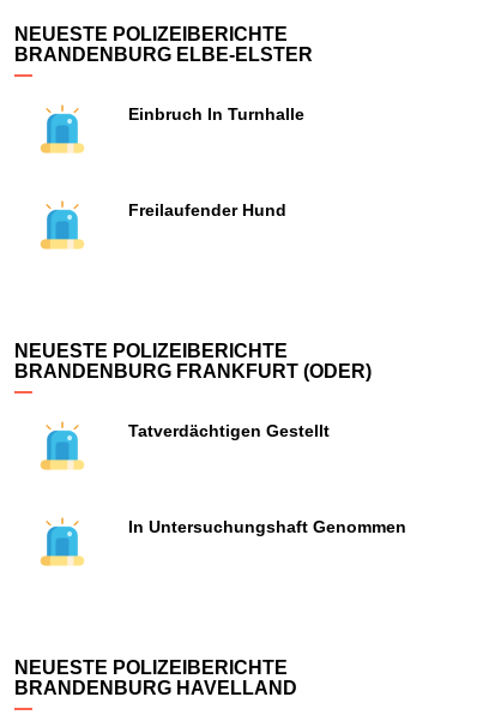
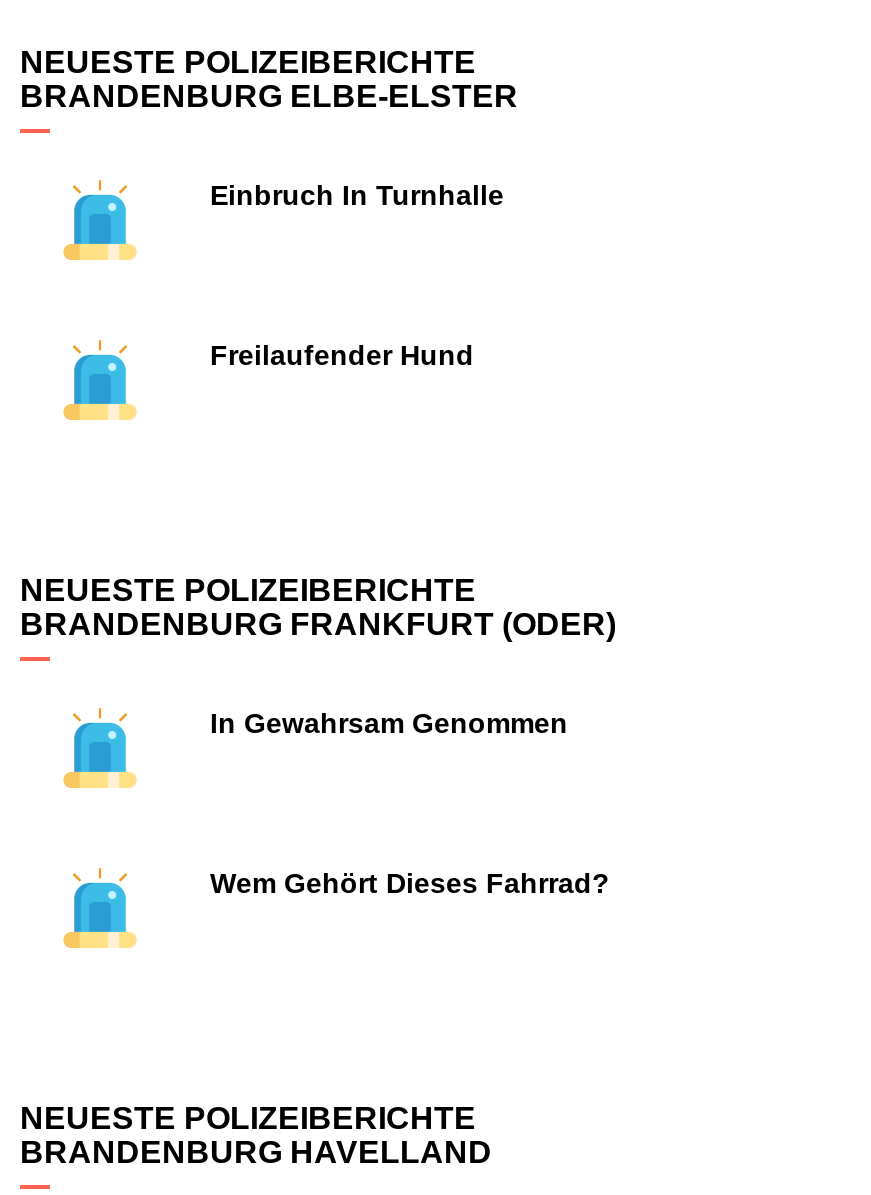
- Tatverdächtigen Gestellt
+ In Gewahrsam Genommen

- In Untersuchungshaft Genommen
+ Wem Gehört Dieses Fahrrad?
